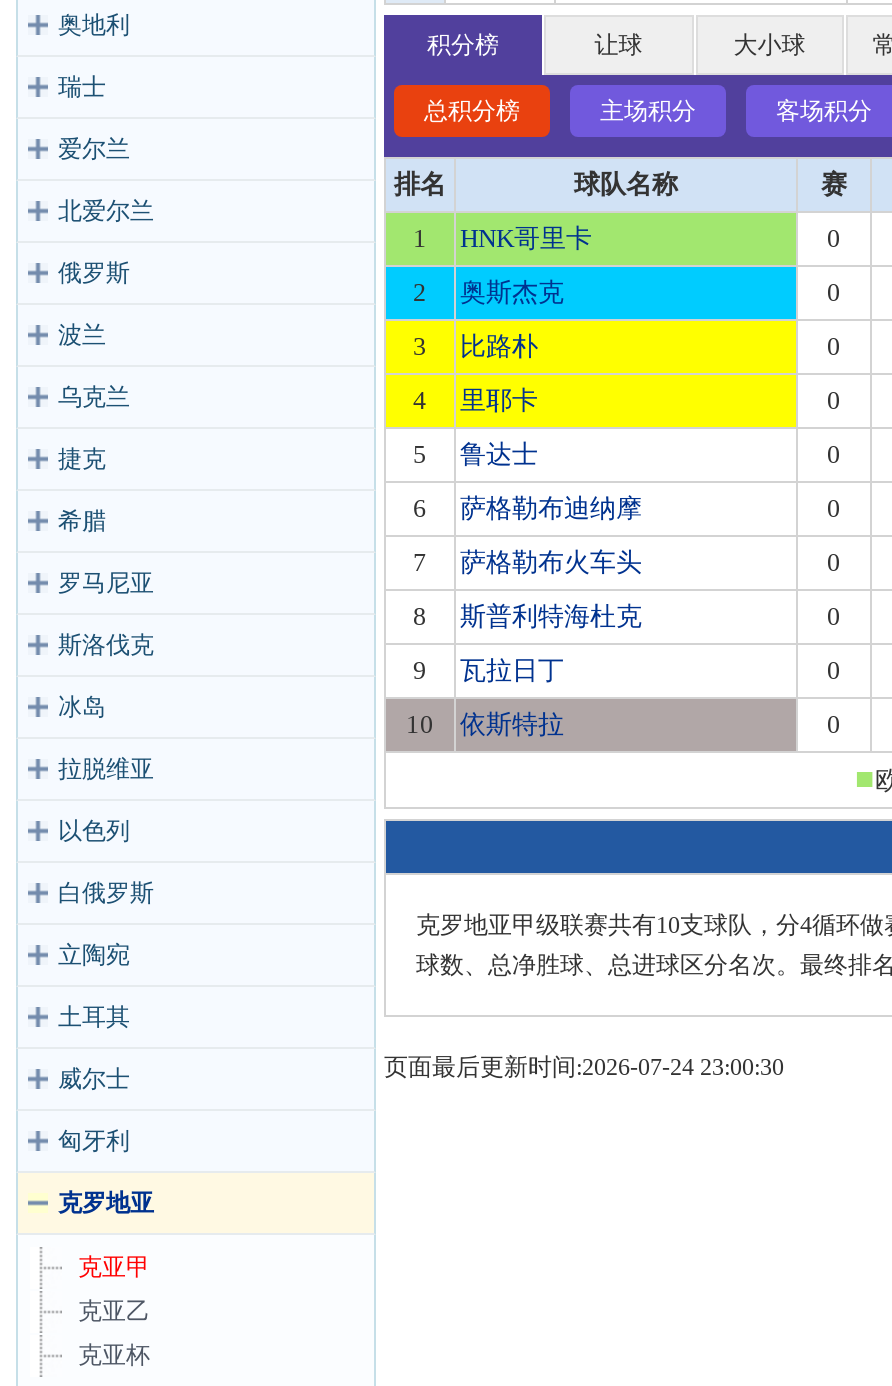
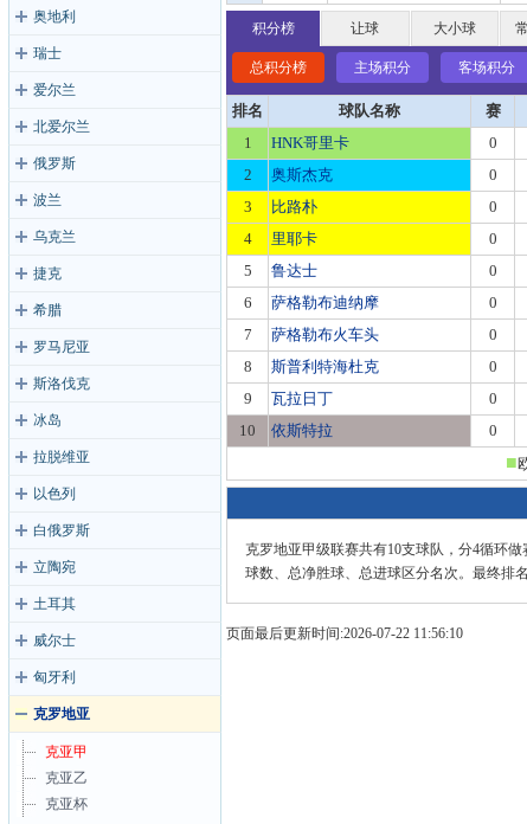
- 页面最后更新时间:2026-07-24 23:00:30
+ 页面最后更新时间:2026-07-22 11:56:10
